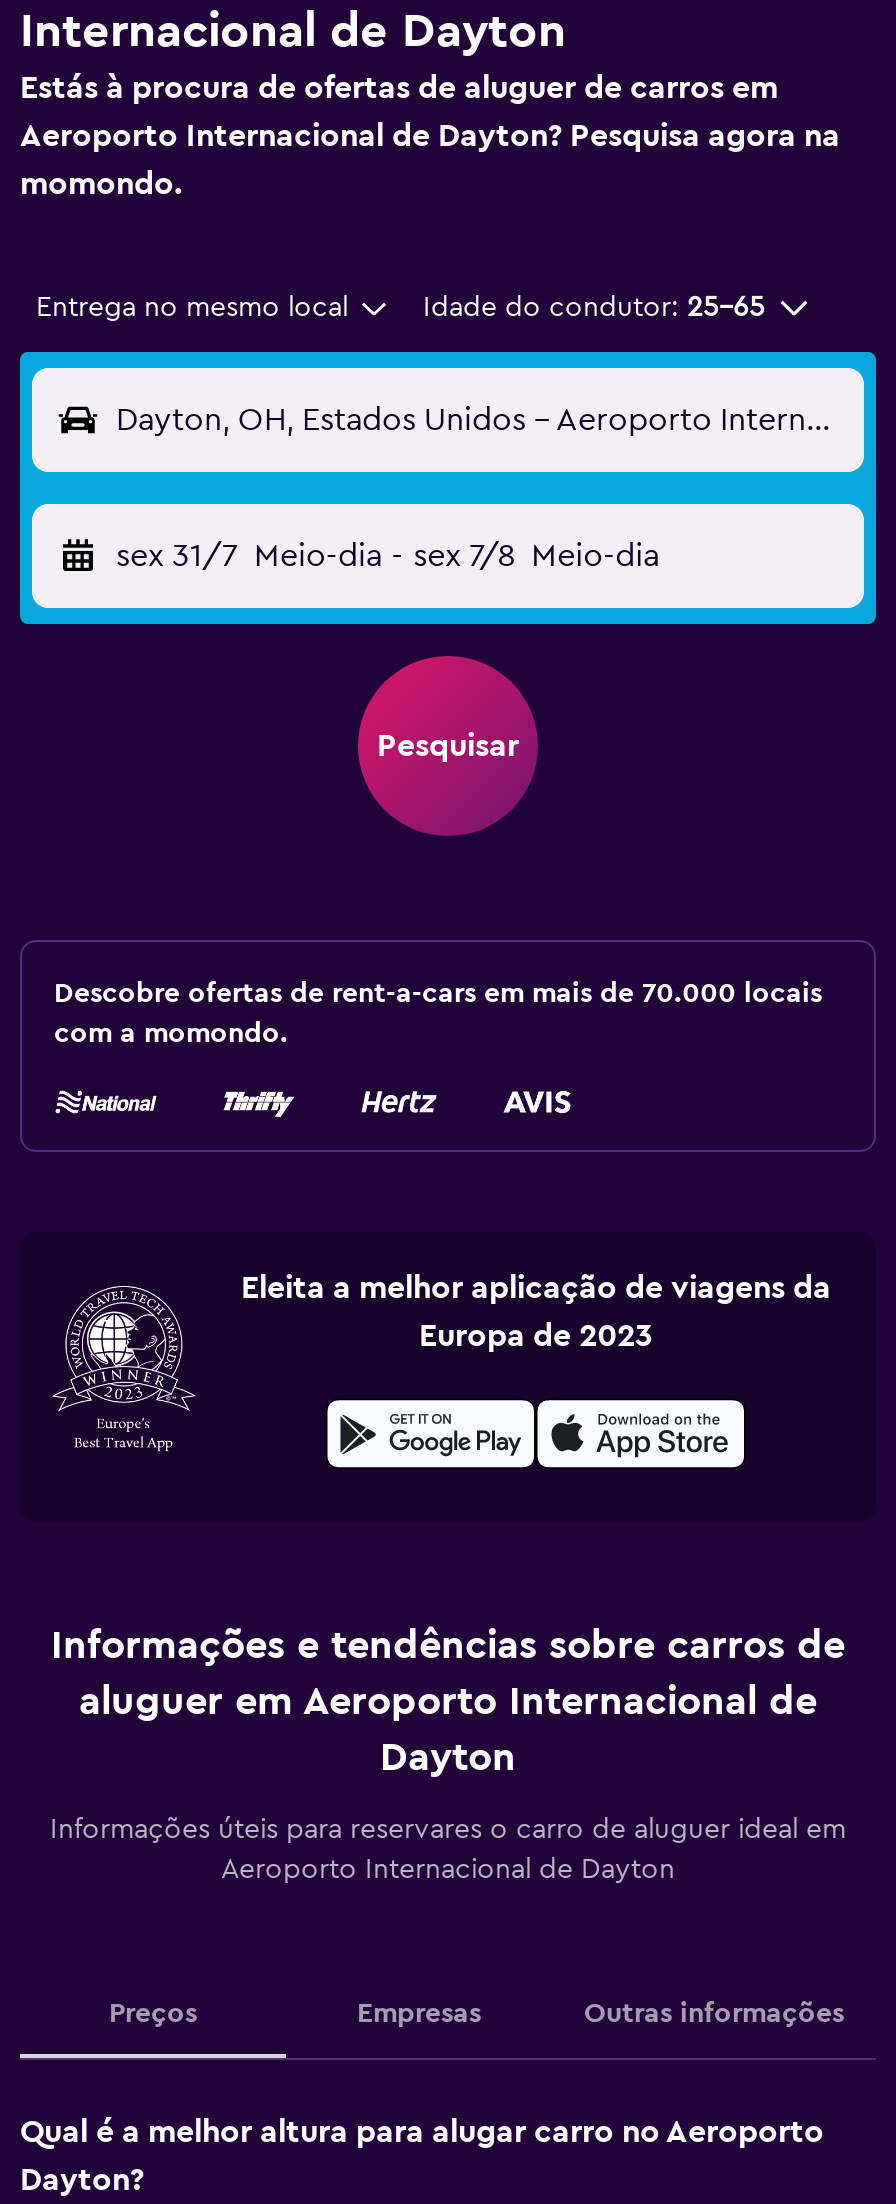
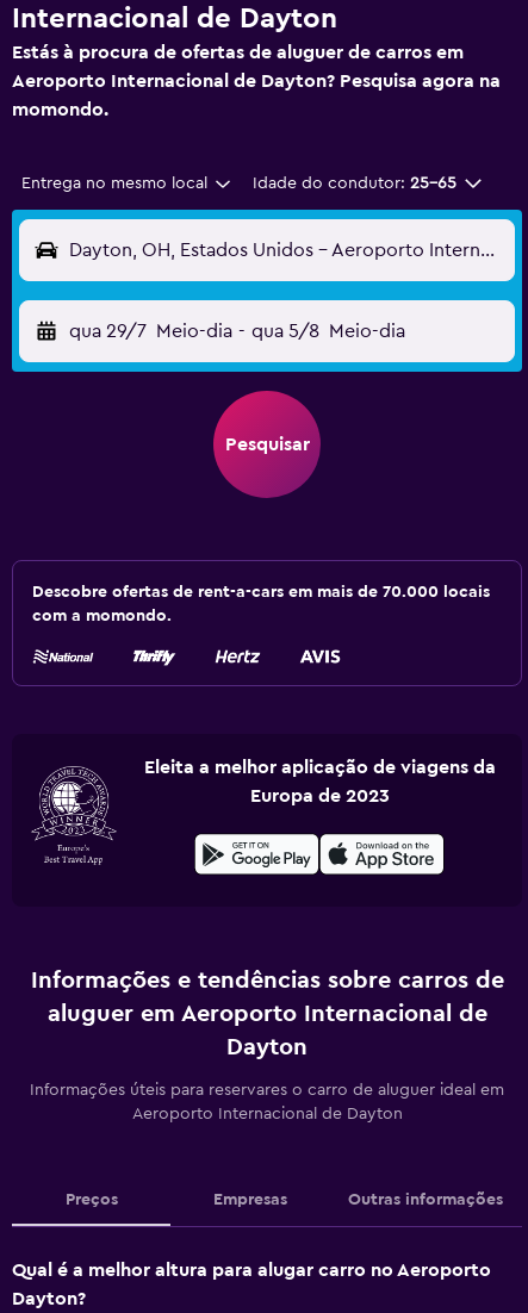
- sex 31/7 Meio-dia - sex 7/8 Meio-dia
+ qua 29/7 Meio-dia - qua 5/8 Meio-dia
